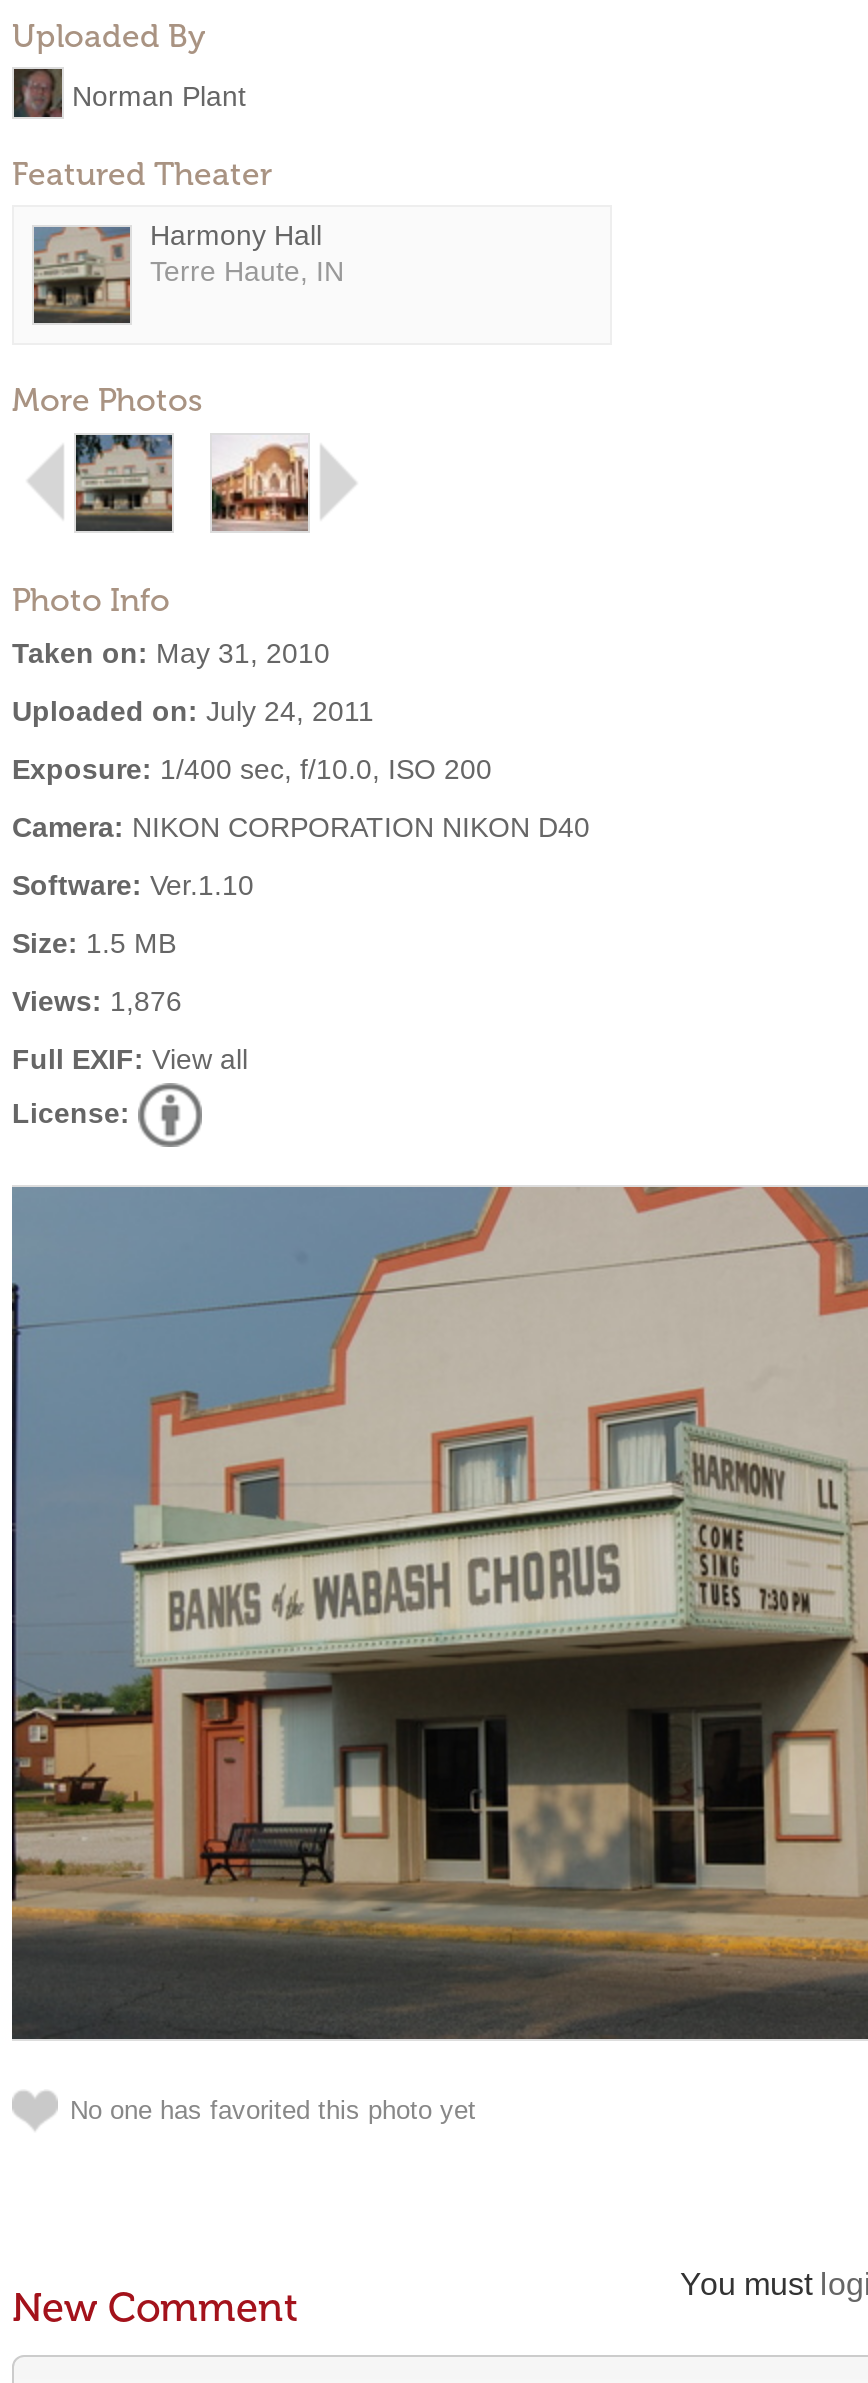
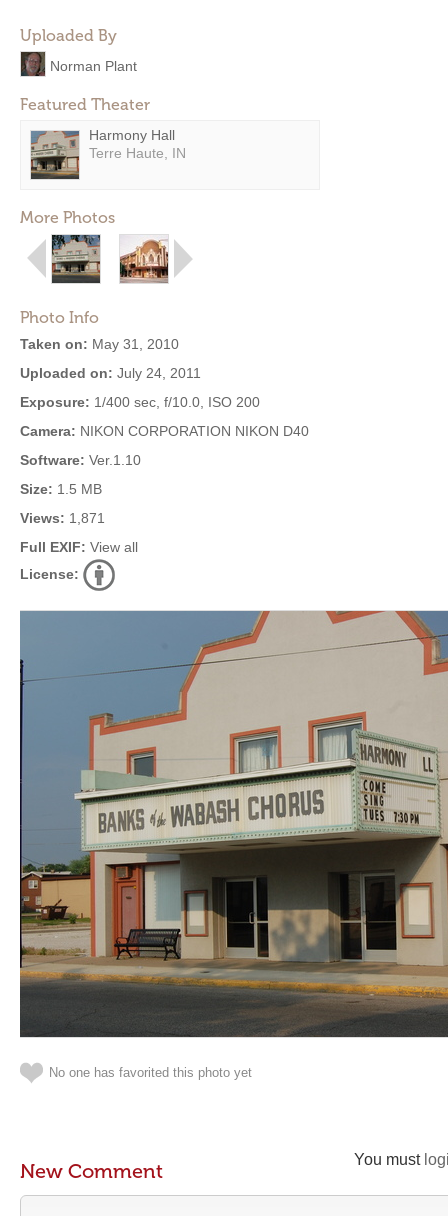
- Views: 1,876
+ Views: 1,871
